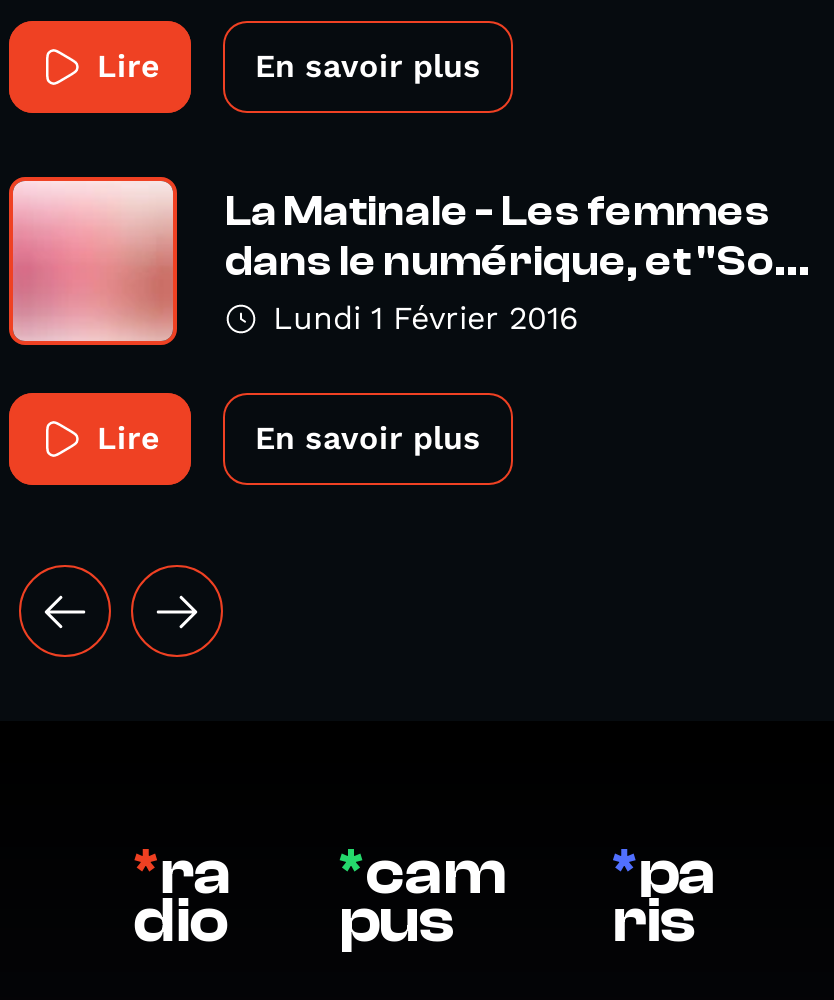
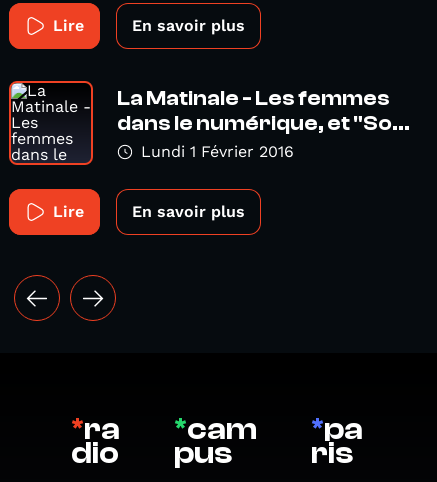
- [image]
+ [image]
